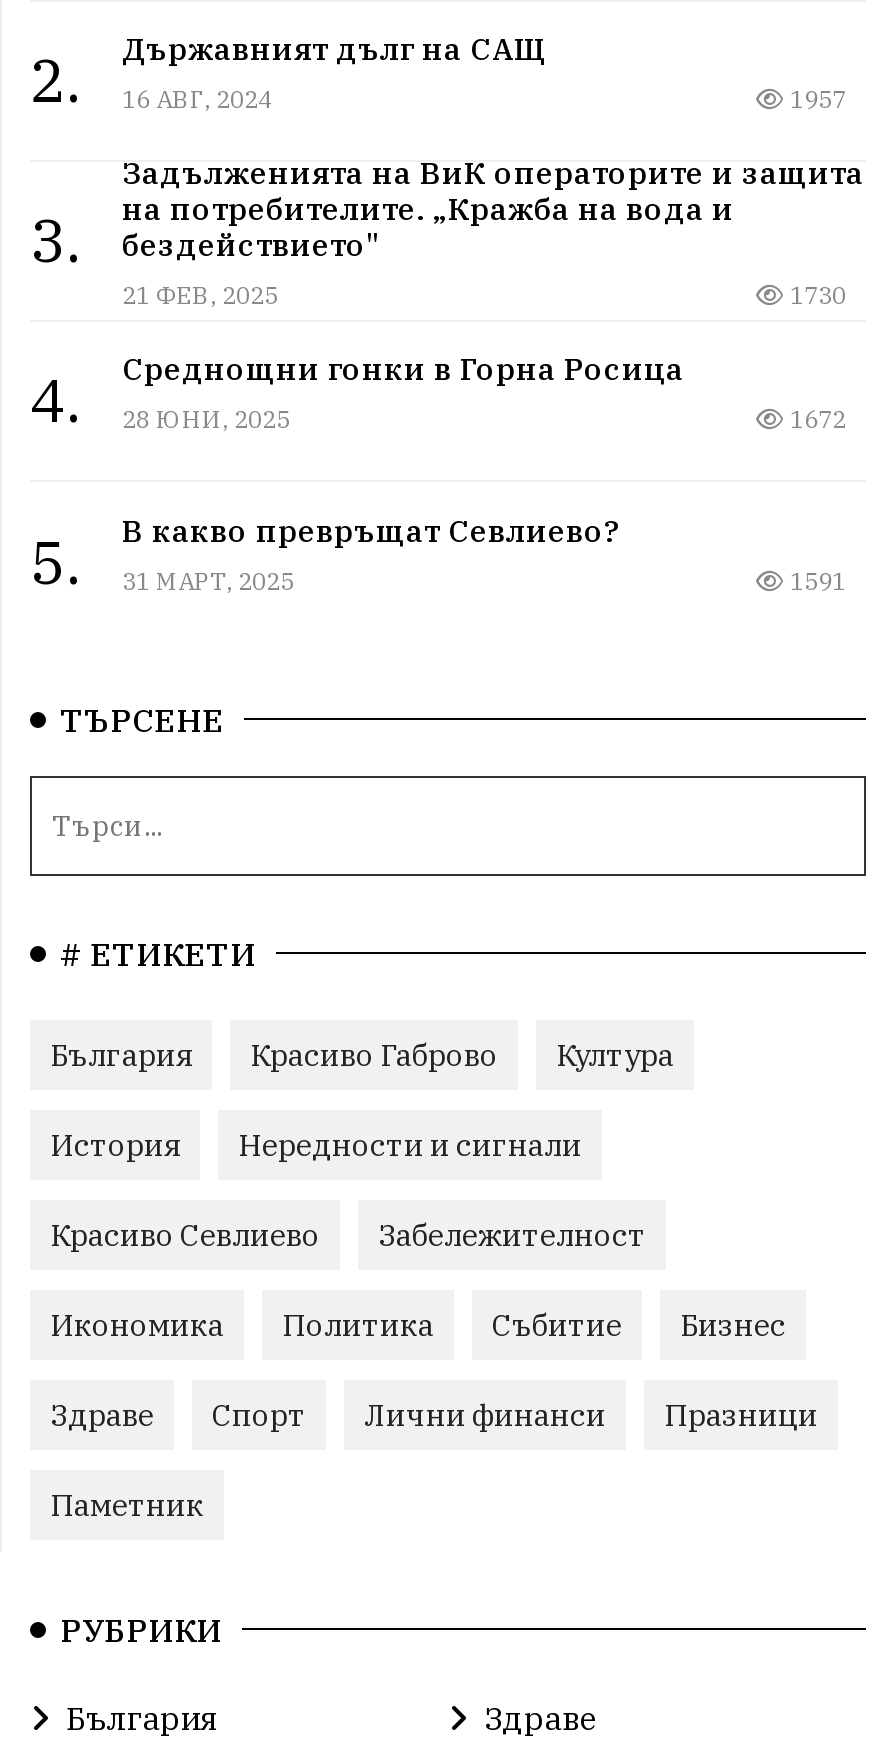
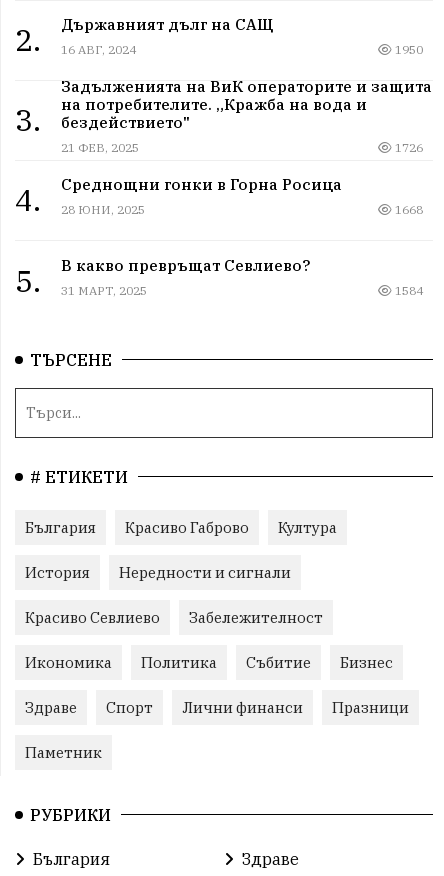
- 1957
+ 1950

- 1730
+ 1726

- 1672
+ 1668

- 1591
+ 1584
